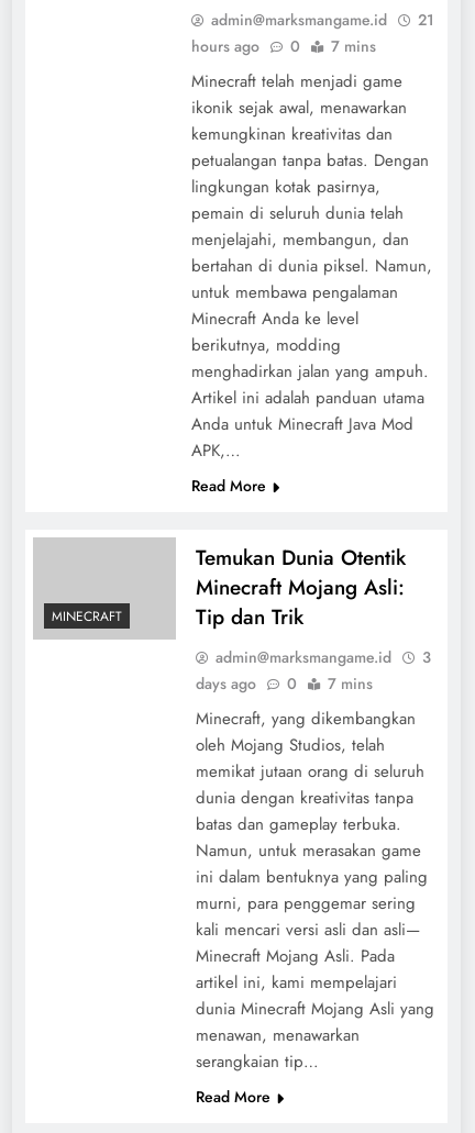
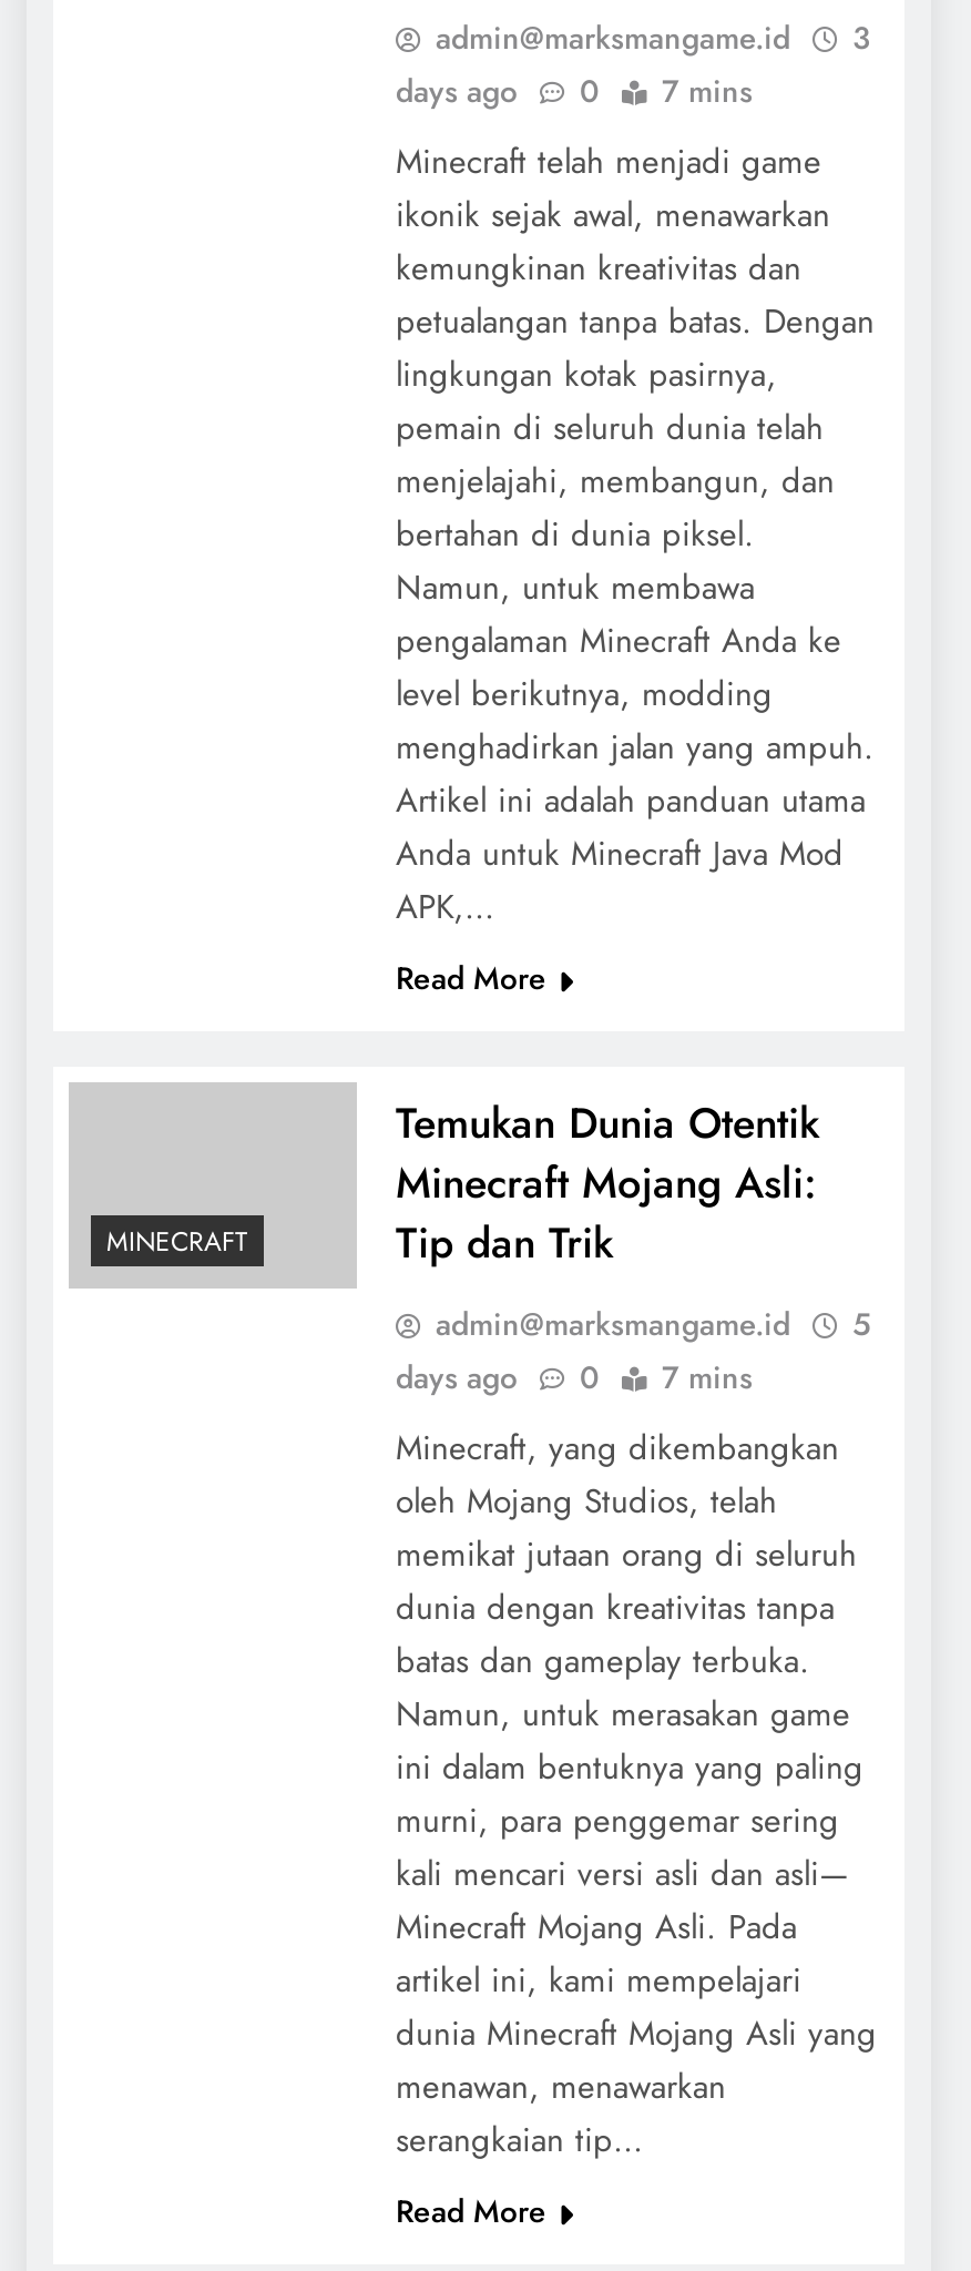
- admin@marksmangame.id 21
+ admin@marksmangame.id 3

- hours ago
+ days ago

- admin@marksmangame.id 3
+ admin@marksmangame.id 5
